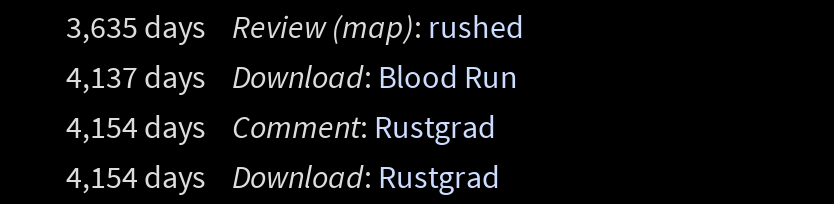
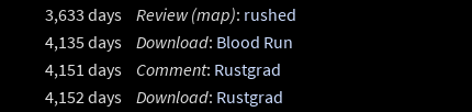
- 3,635 days Review (map): rushed
+ 3,633 days Review (map): rushed

- 4,137 days Download: Blood Run
+ 4,135 days Download: Blood Run

- 4,154 days Comment: Rustgrad
+ 4,151 days Comment: Rustgrad

- 4,154 days Download: Rustgrad
+ 4,152 days Download: Rustgrad
